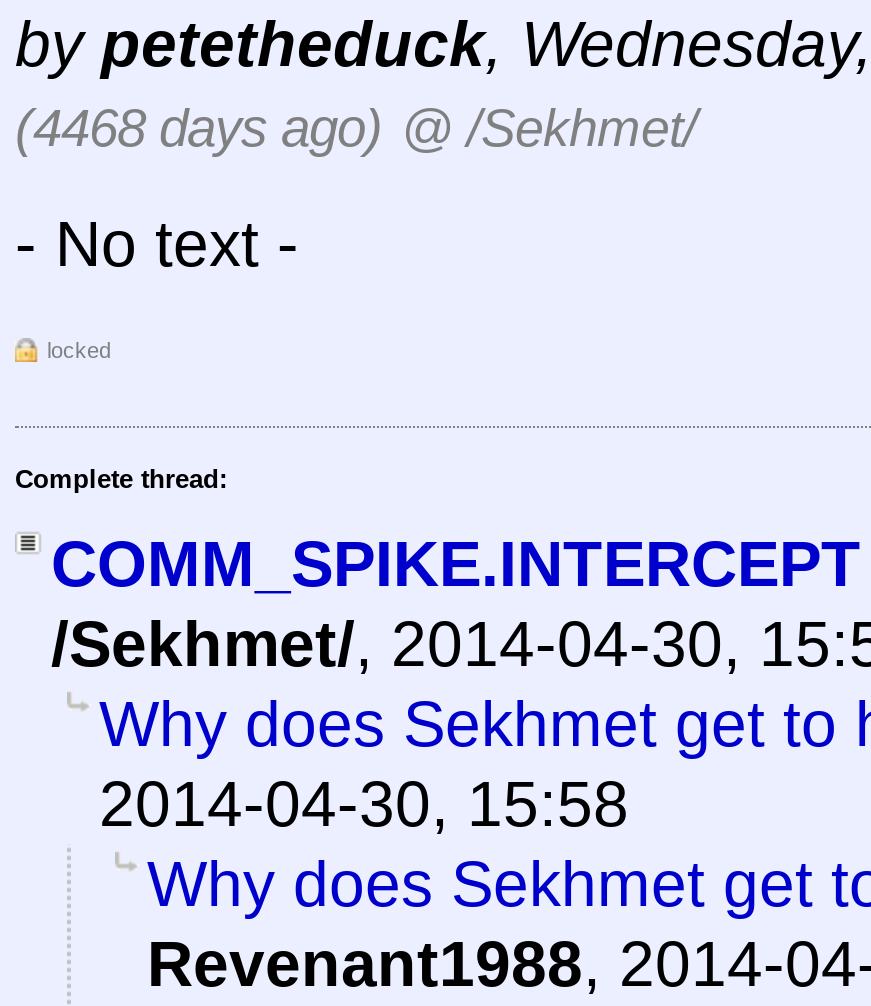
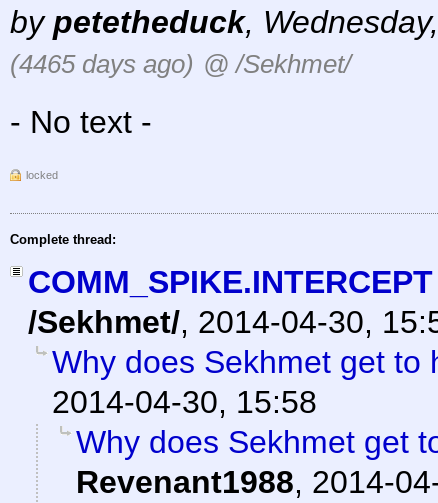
- (4468 days ago) @ /Sekhmet/
+ (4465 days ago) @ /Sekhmet/
